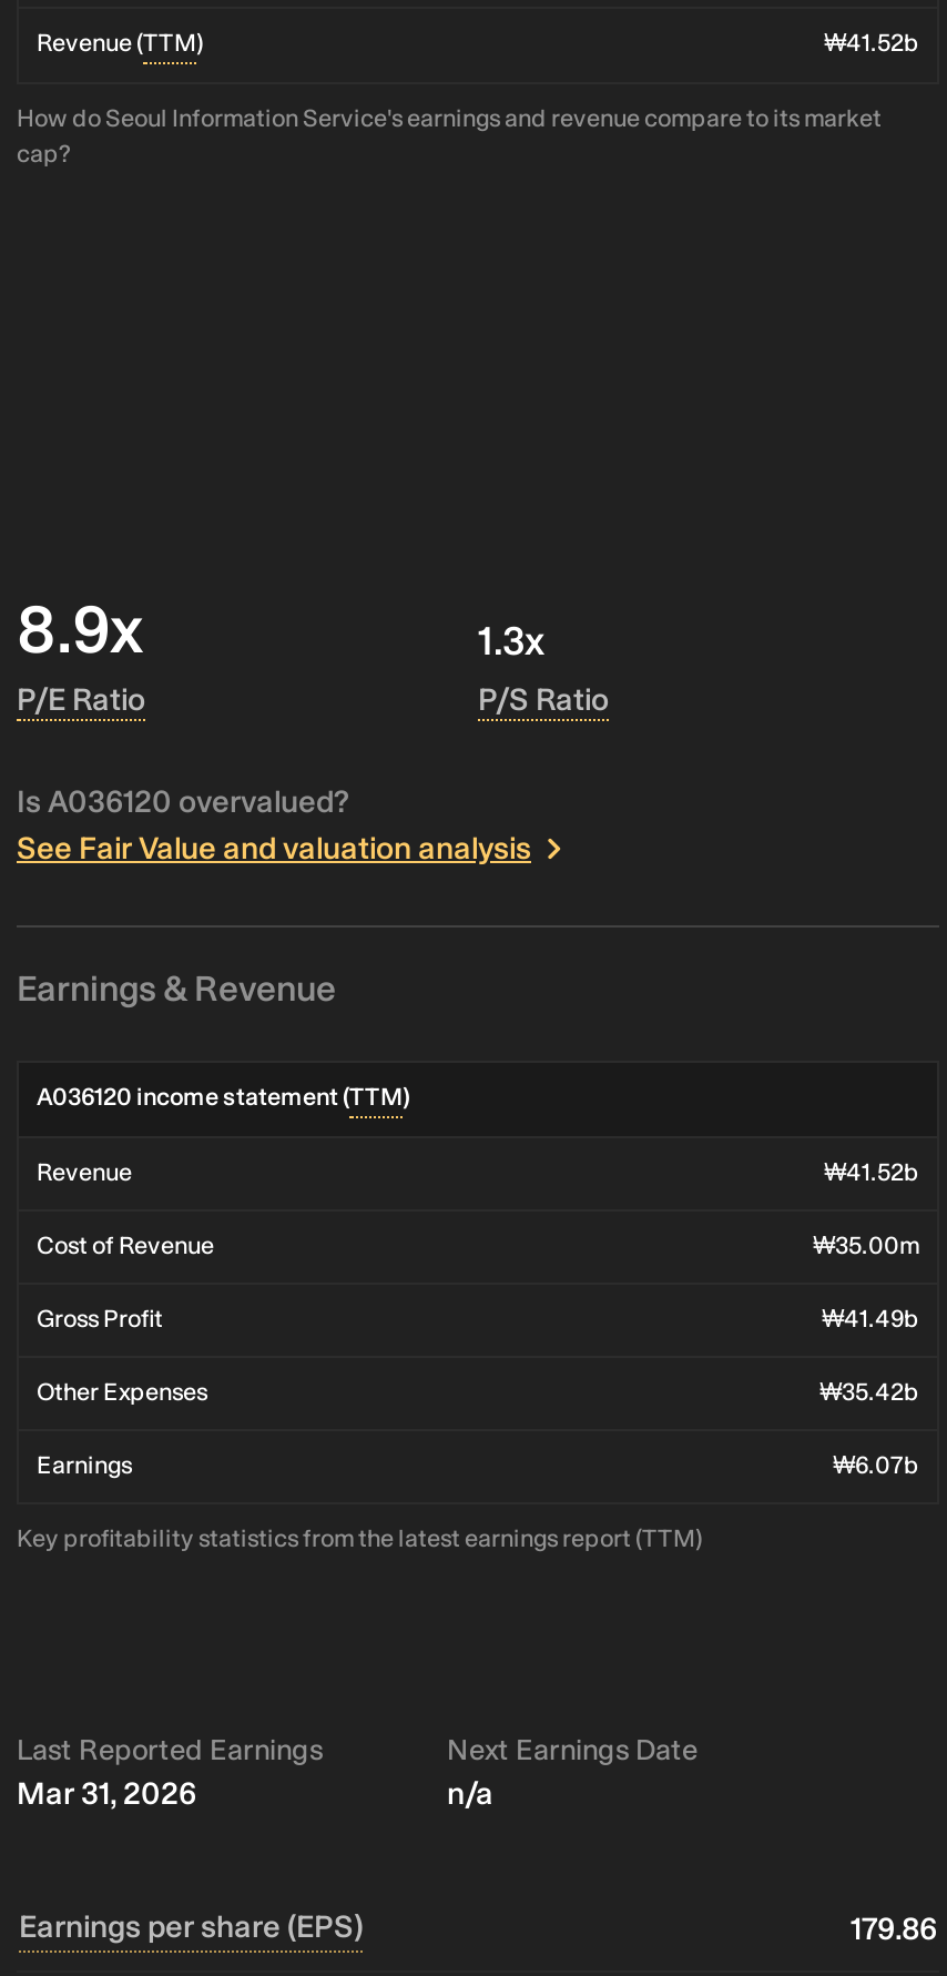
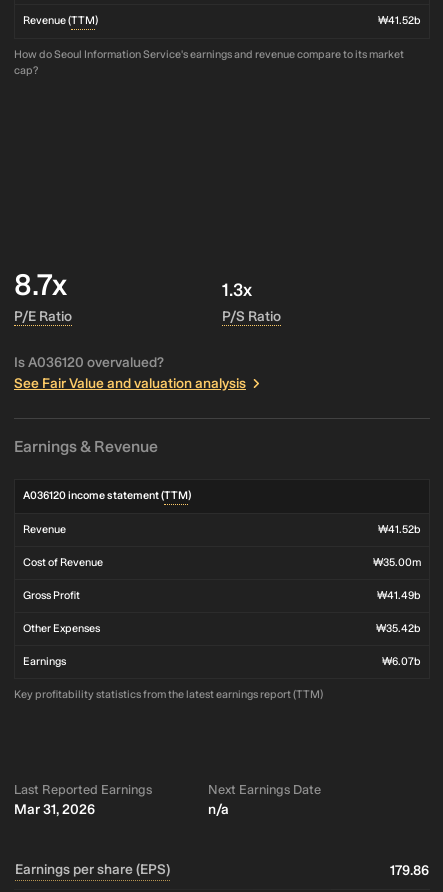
- 8.9x
+ 8.7x
